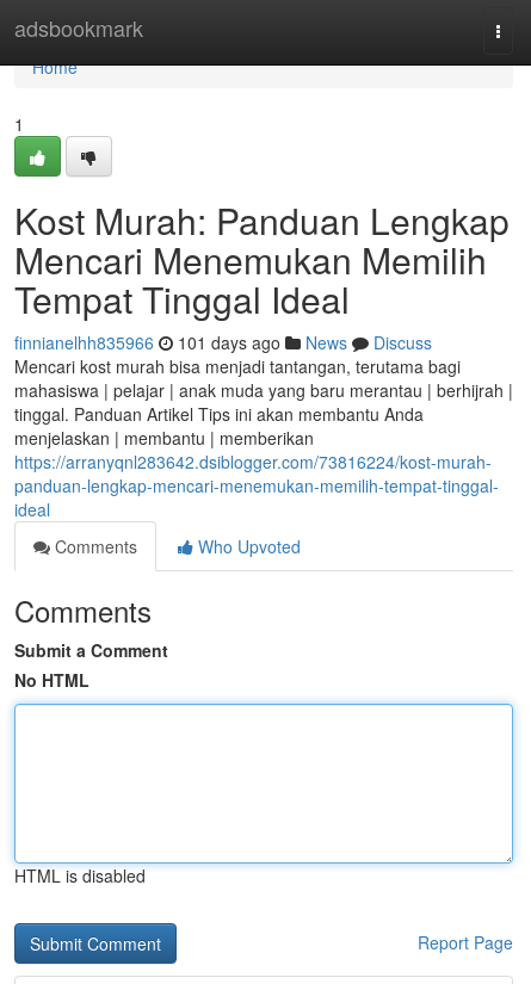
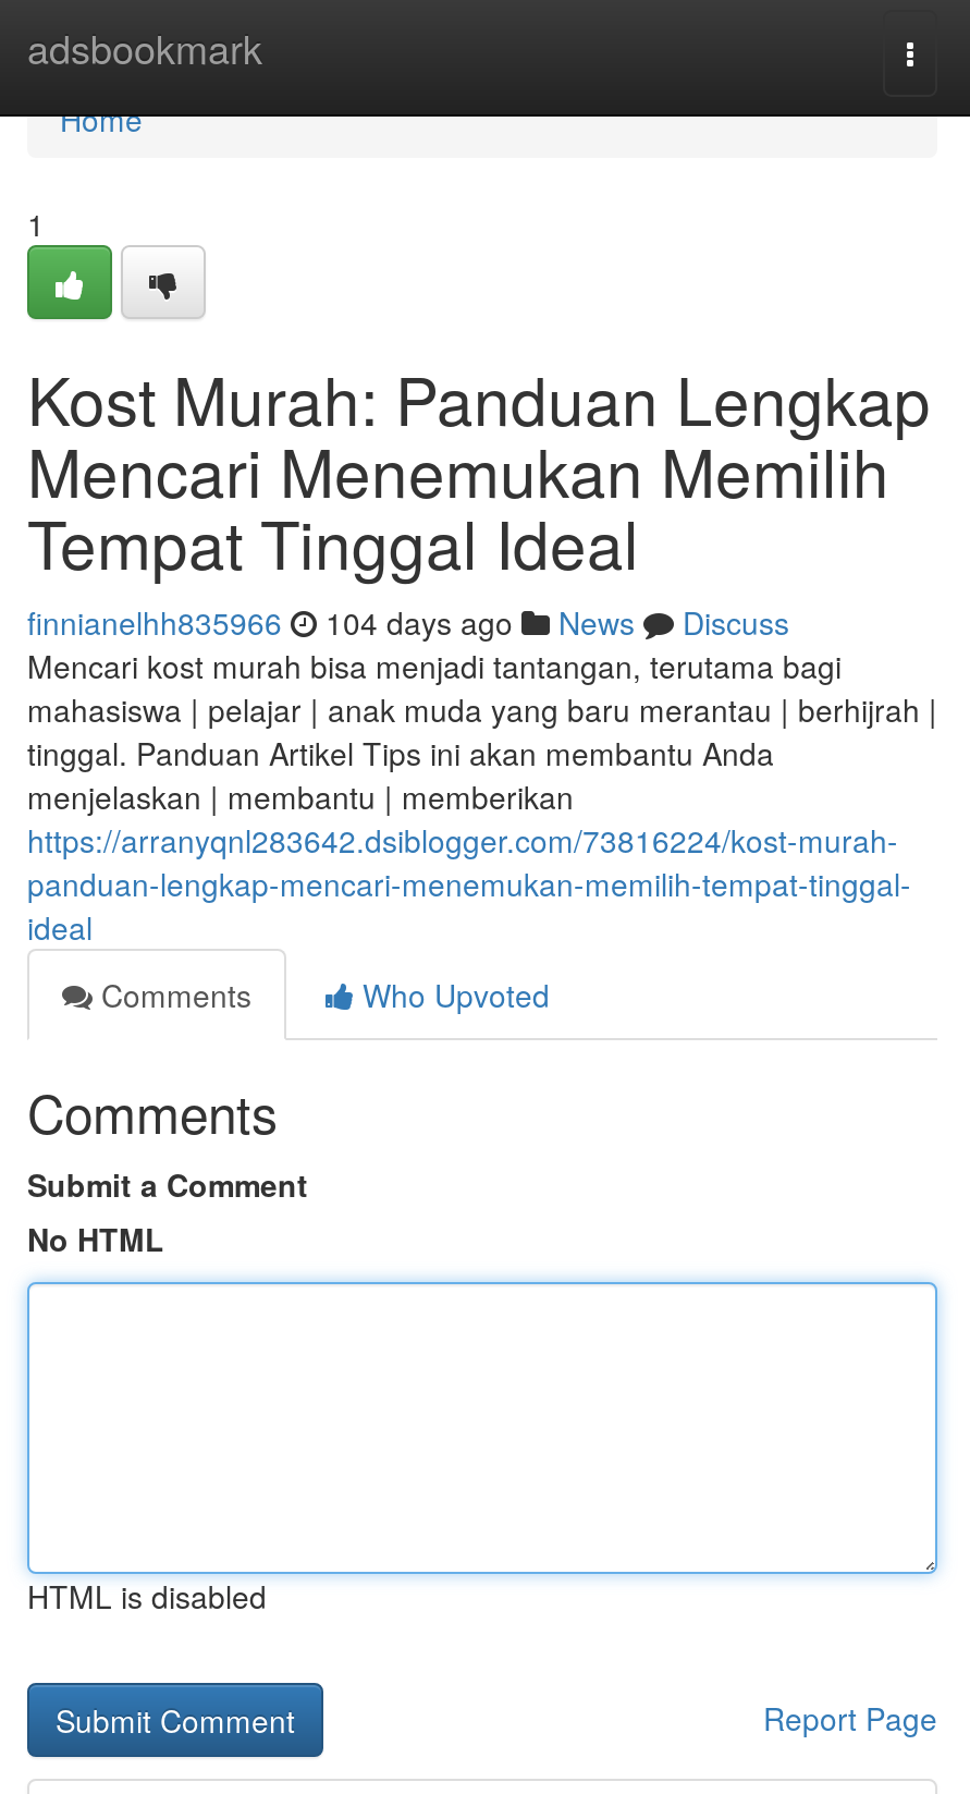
- finnianelhh835966 101 days ago News Discuss
+ finnianelhh835966 104 days ago News Discuss
